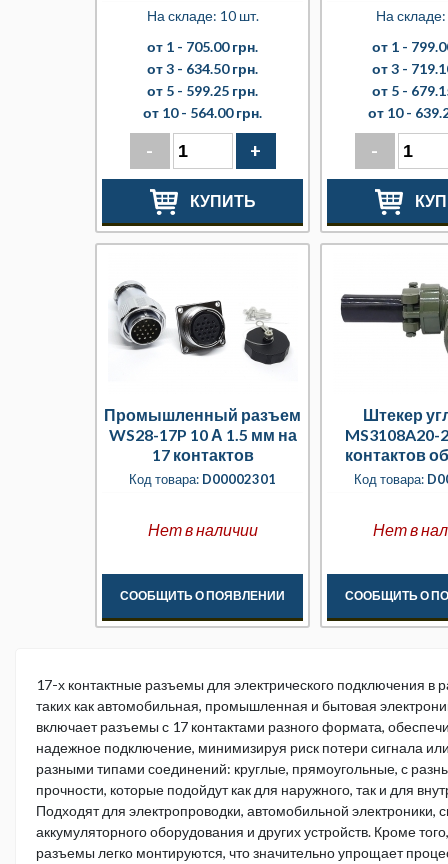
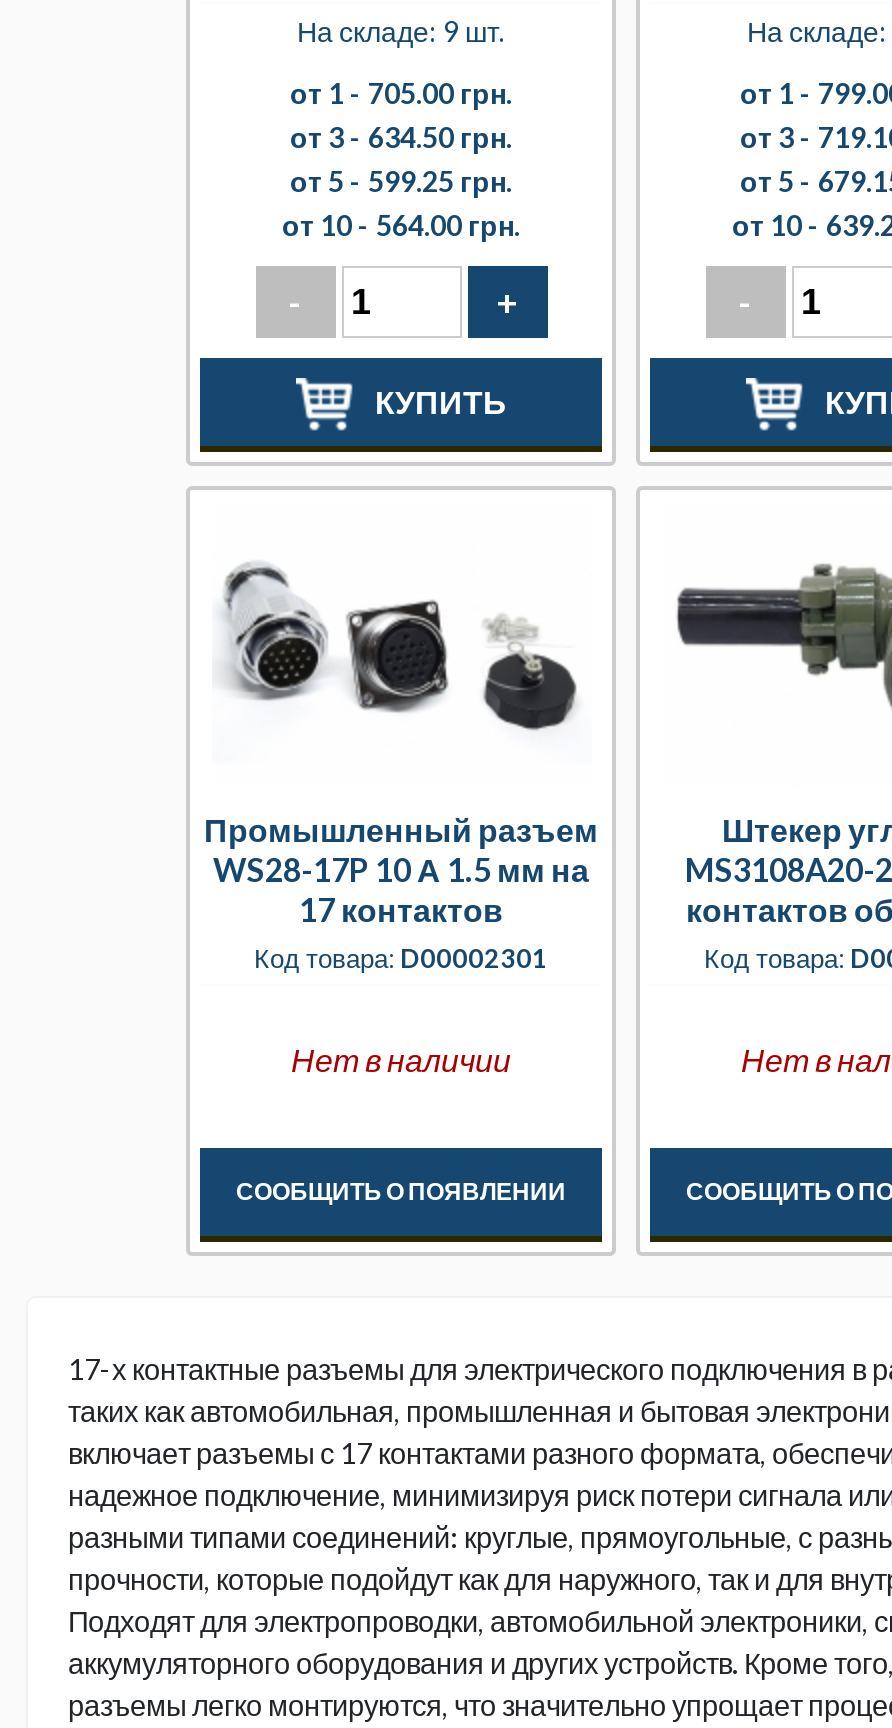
- На складе: 10 шт.
+ На складе: 9 шт.
